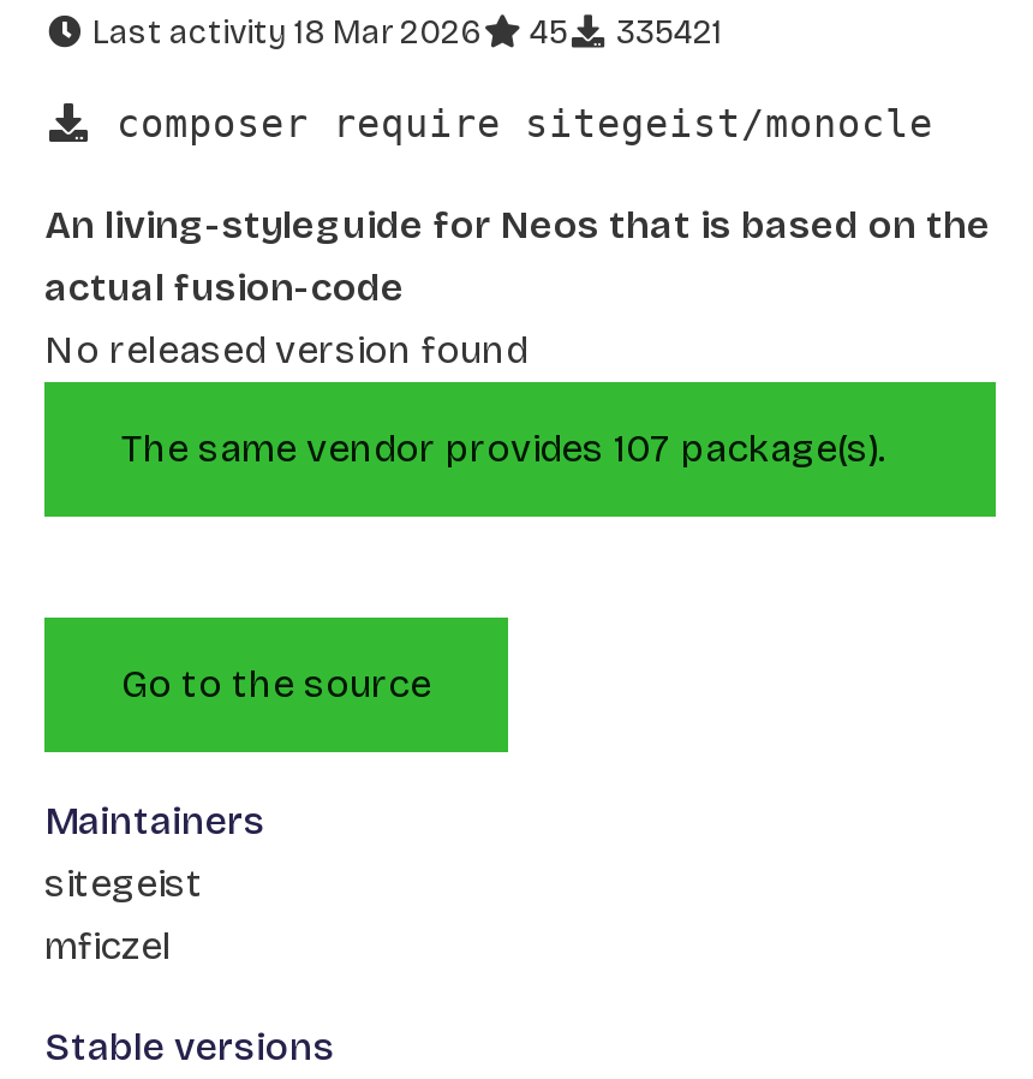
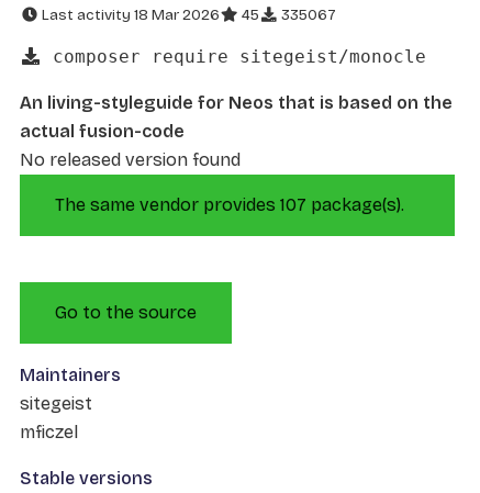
- Last activity 18 Mar 2026 45 335421
+ Last activity 18 Mar 2026 45 335067
